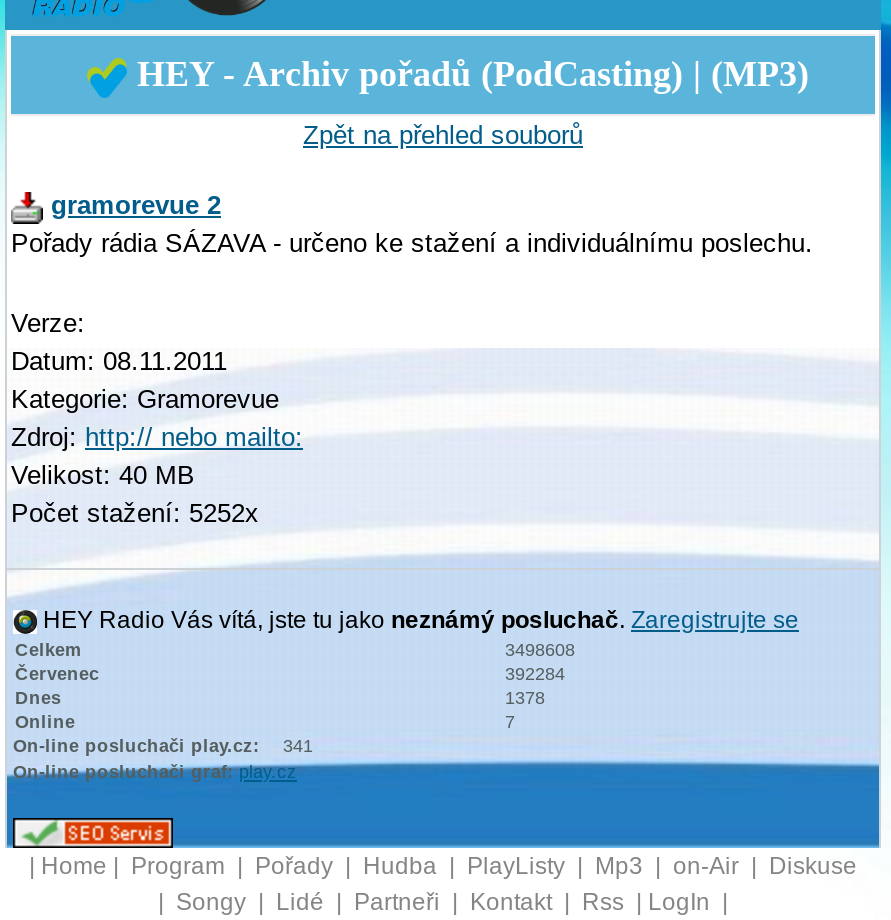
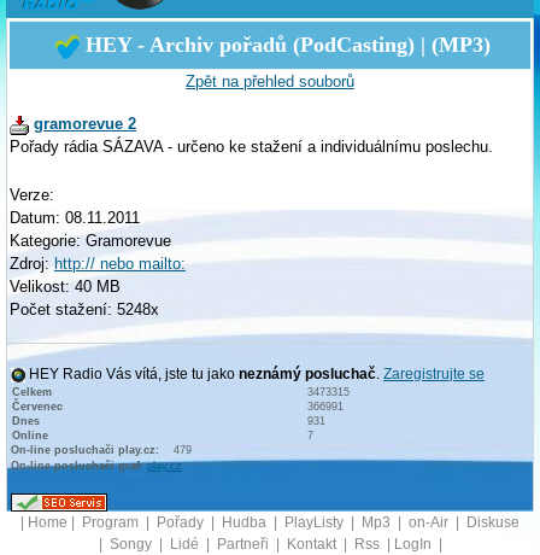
- Počet stažení: 5252x
+ Počet stažení: 5248x

- 3498608
+ 3473315

- 392284
+ 366991

- 1378
+ 931

- On-line posluchači play.cz: 341
+ On-line posluchači play.cz: 479
